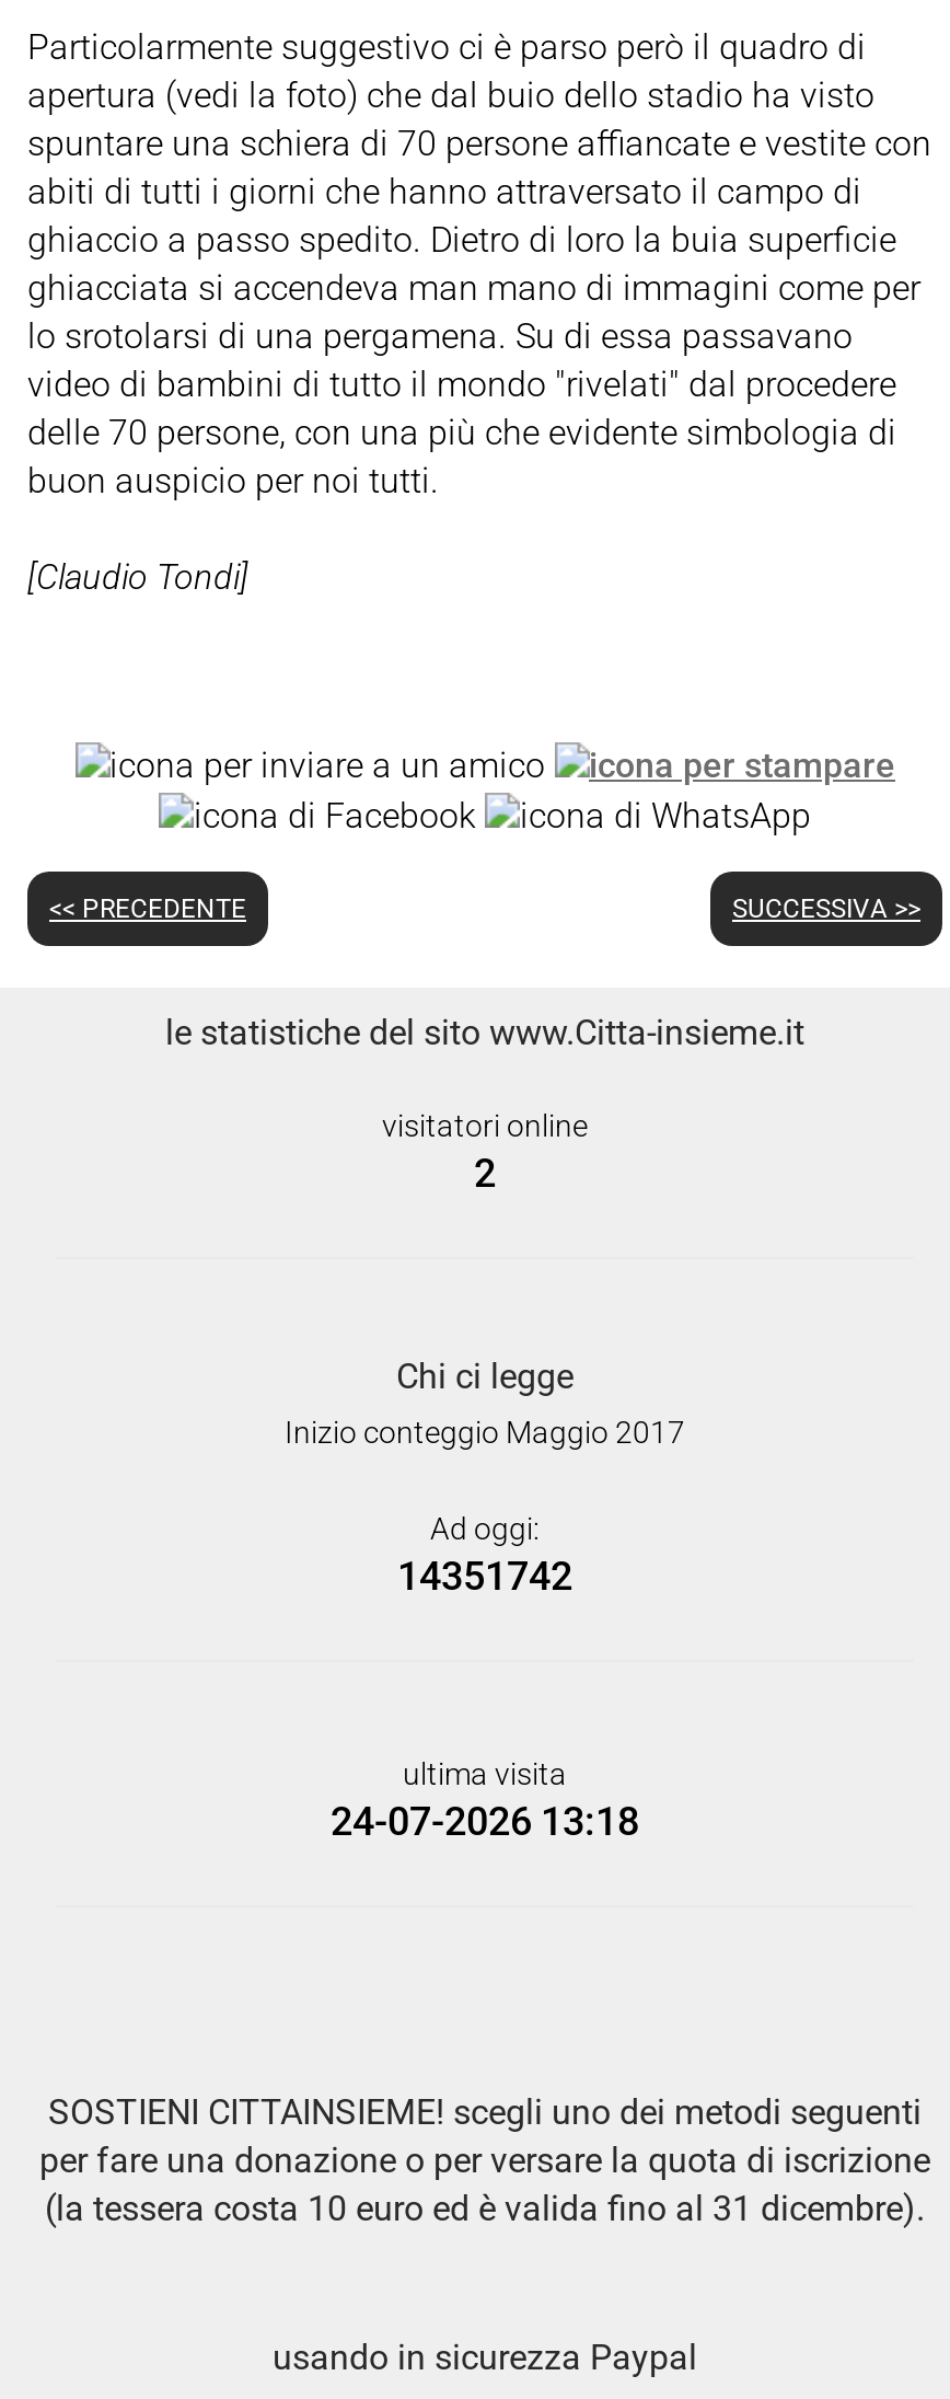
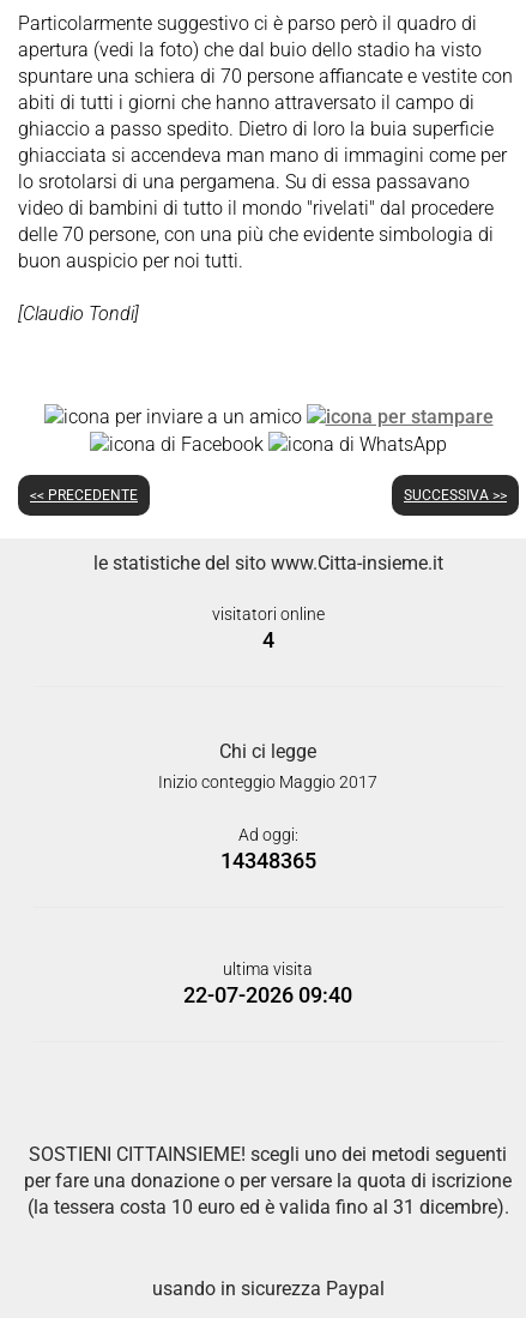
- 2
+ 4

- 14351742
+ 14348365

- 24-07-2026 13:18
+ 22-07-2026 09:40
